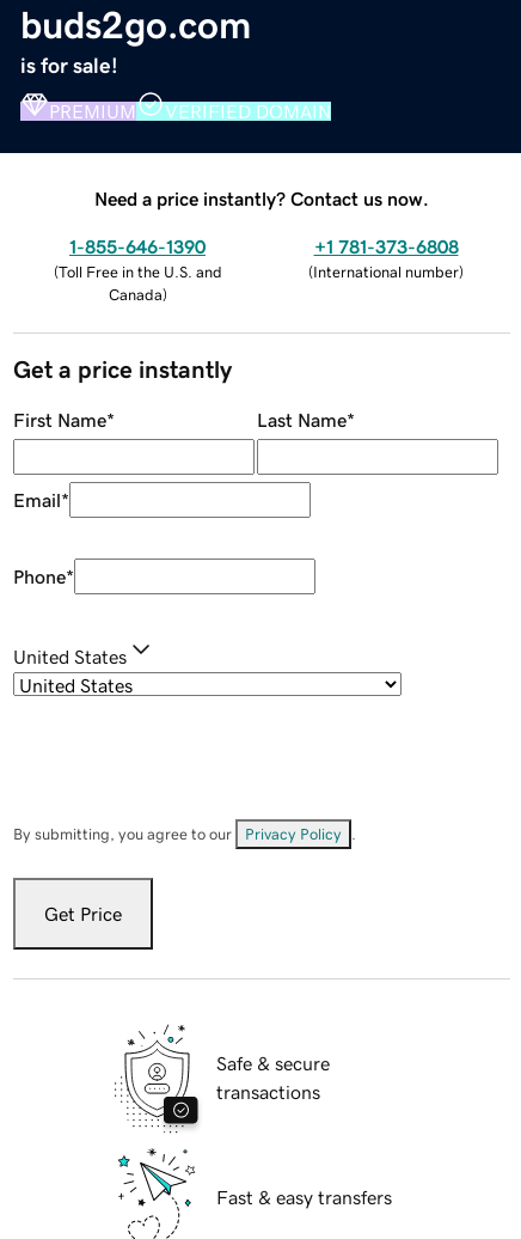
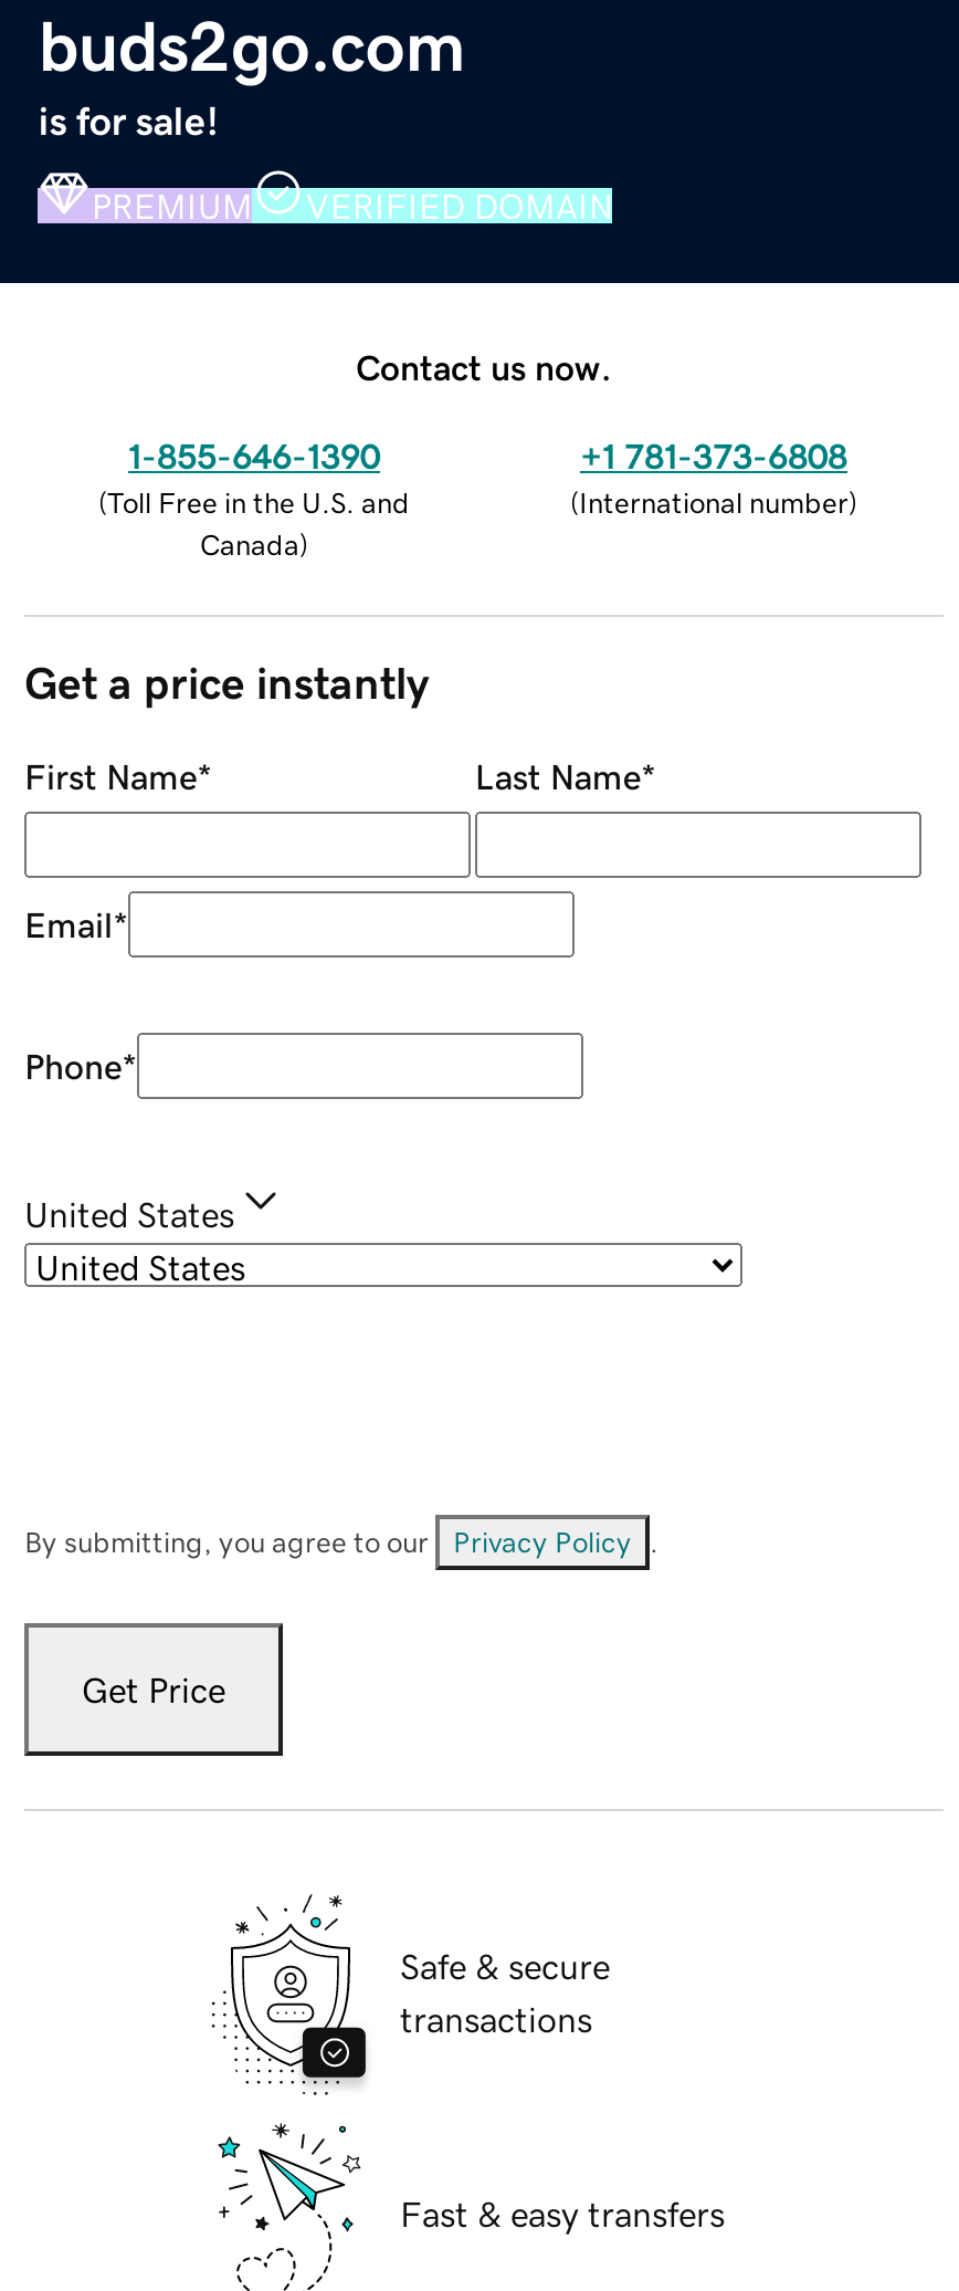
- Need a price instantly? Contact us now.
+ Contact us now.
